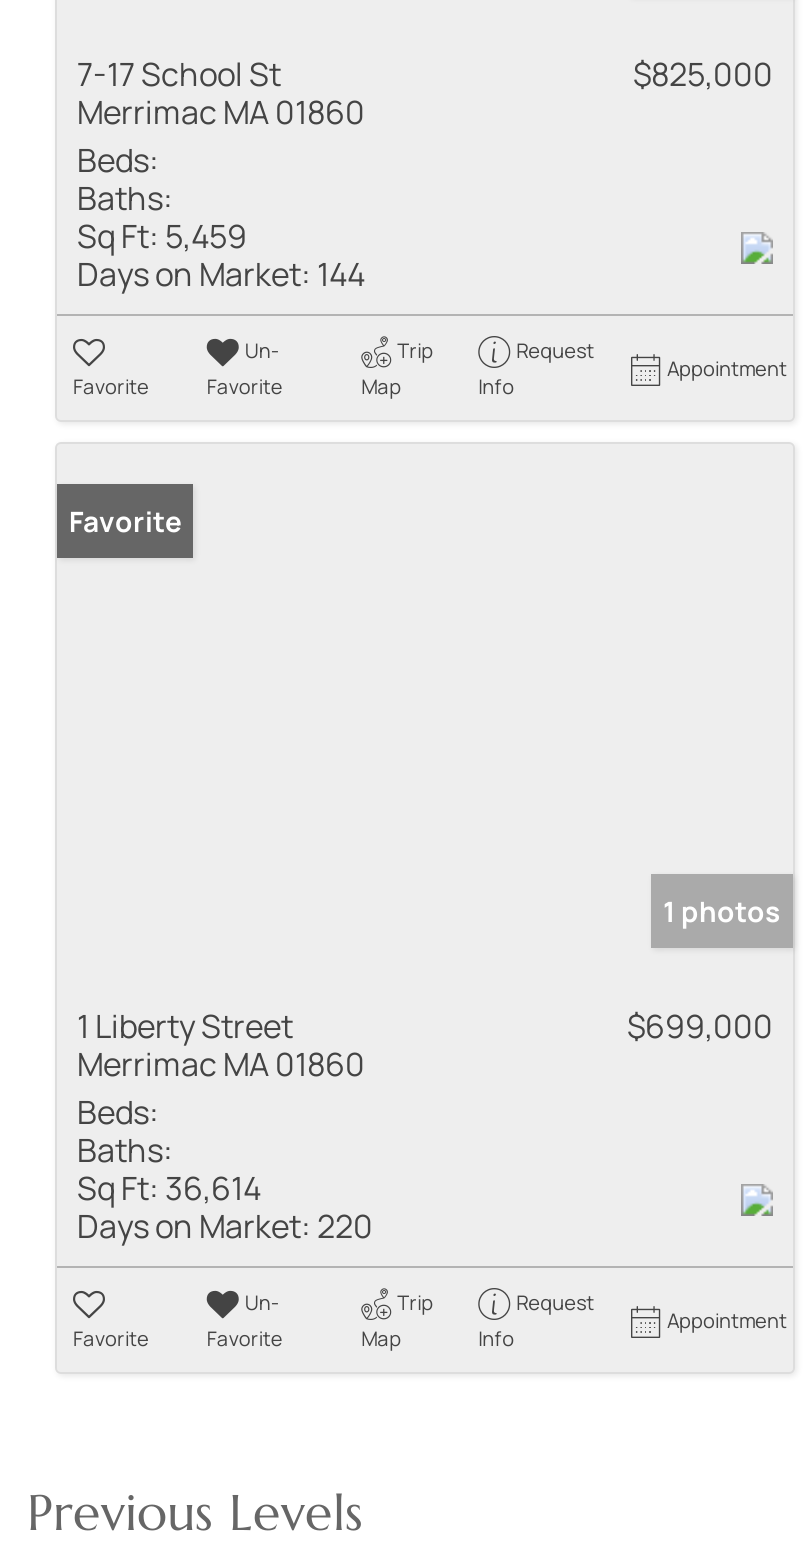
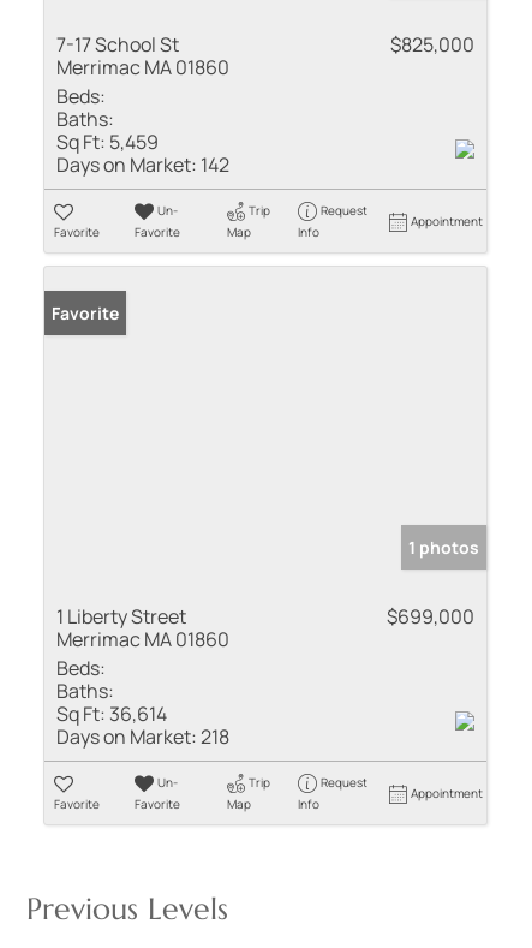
- Days on Market: 144
+ Days on Market: 142

- Days on Market: 220
+ Days on Market: 218
